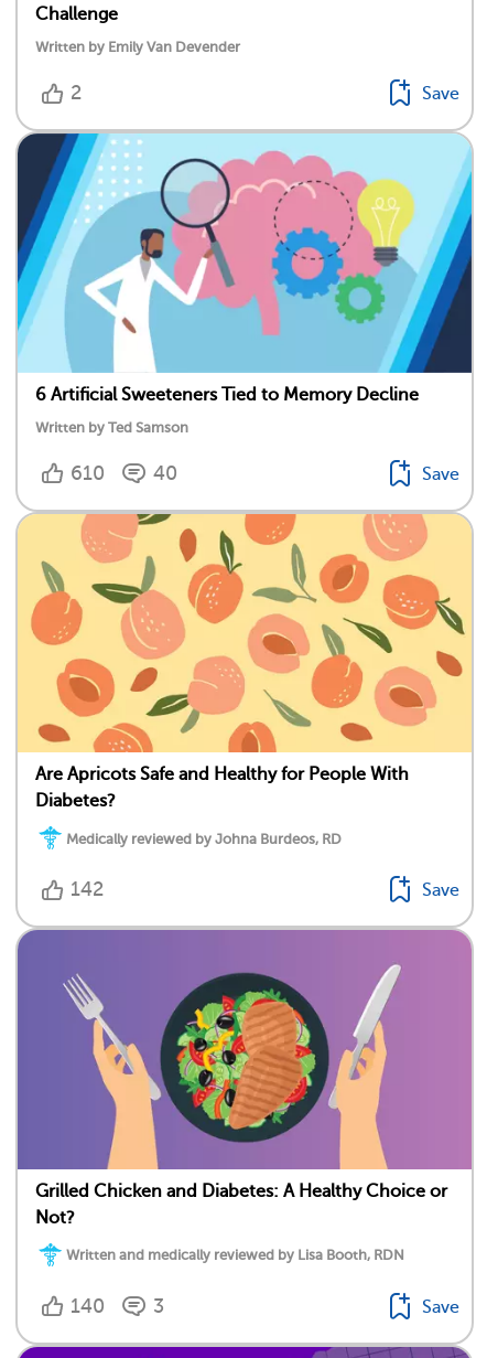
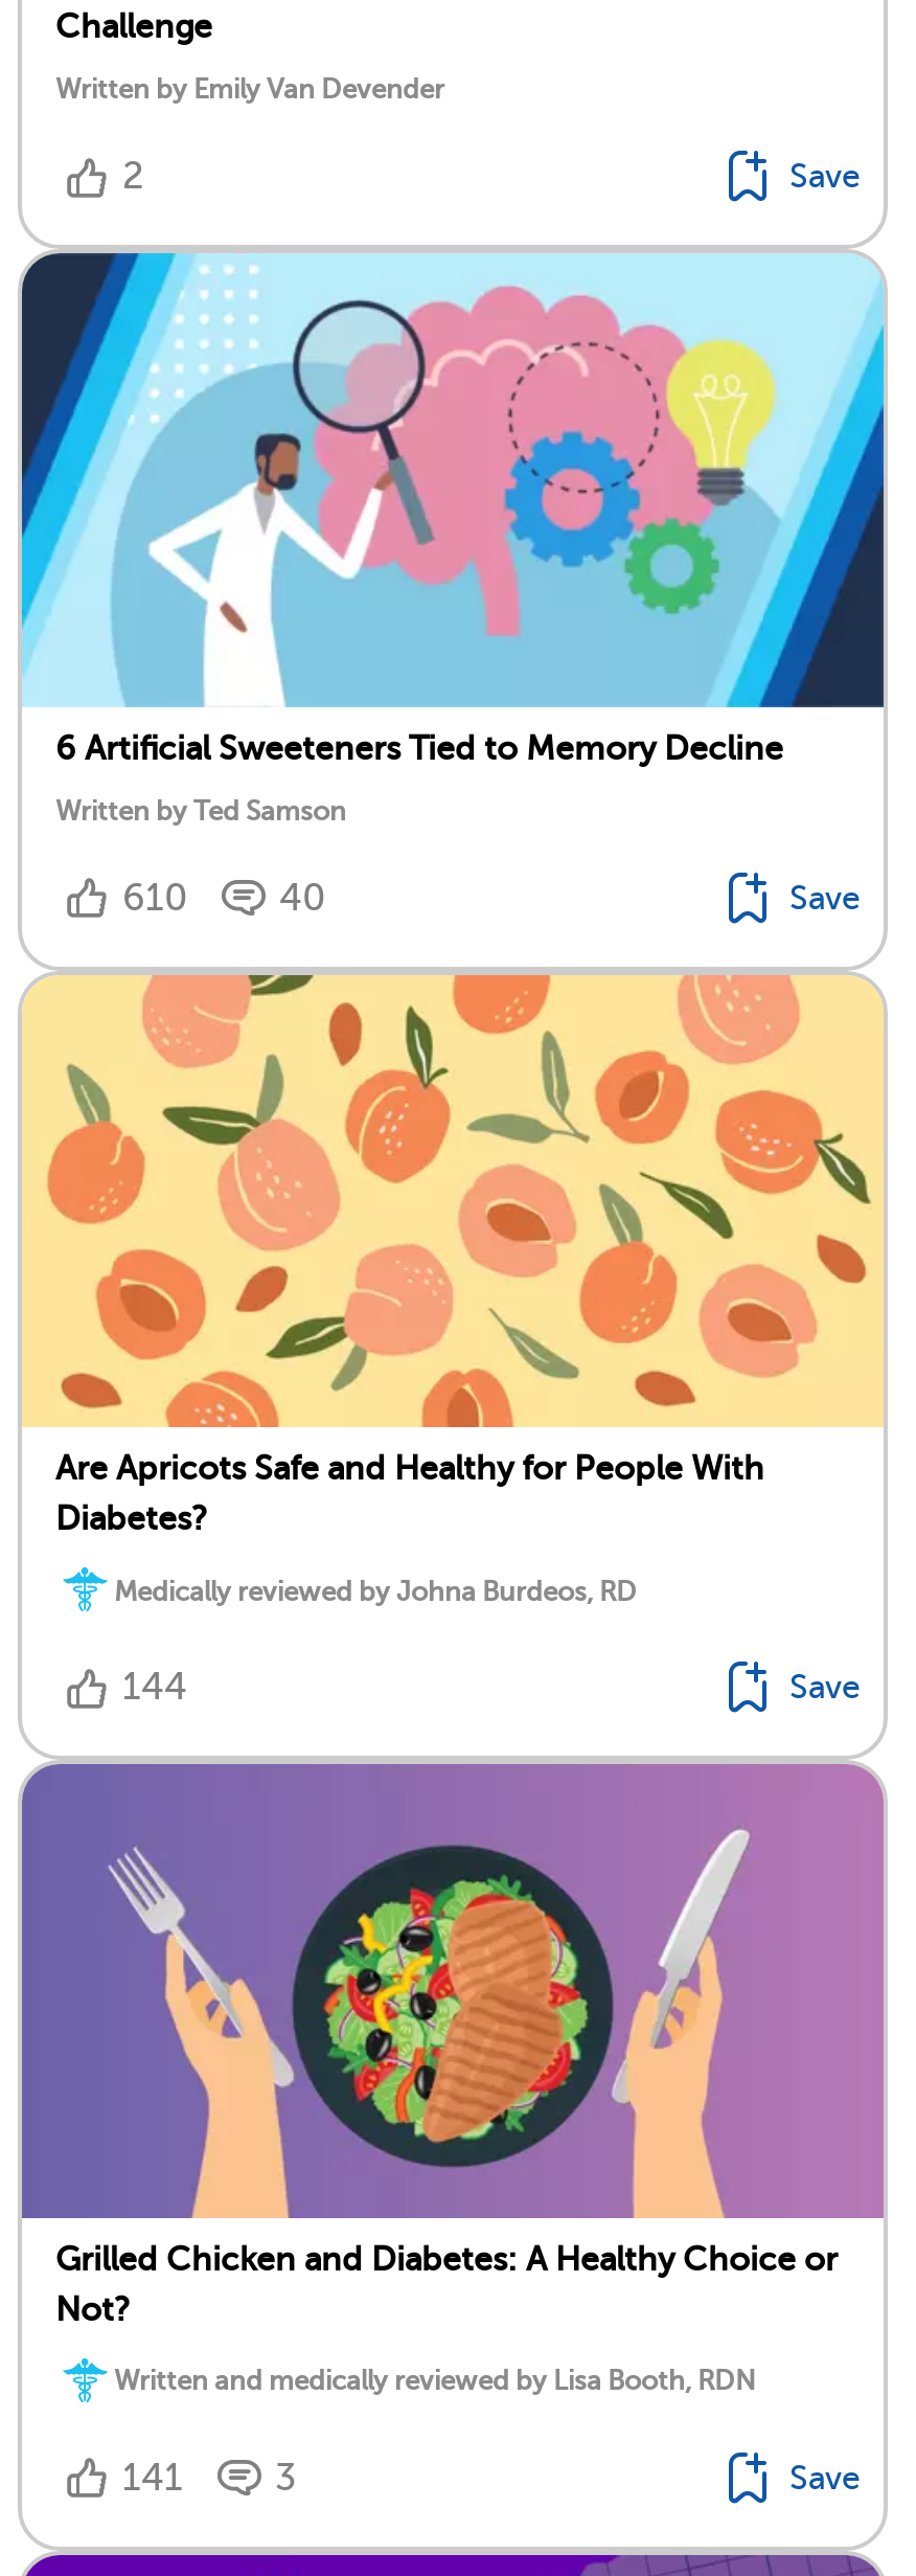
- 142
+ 144

- 140
+ 141
